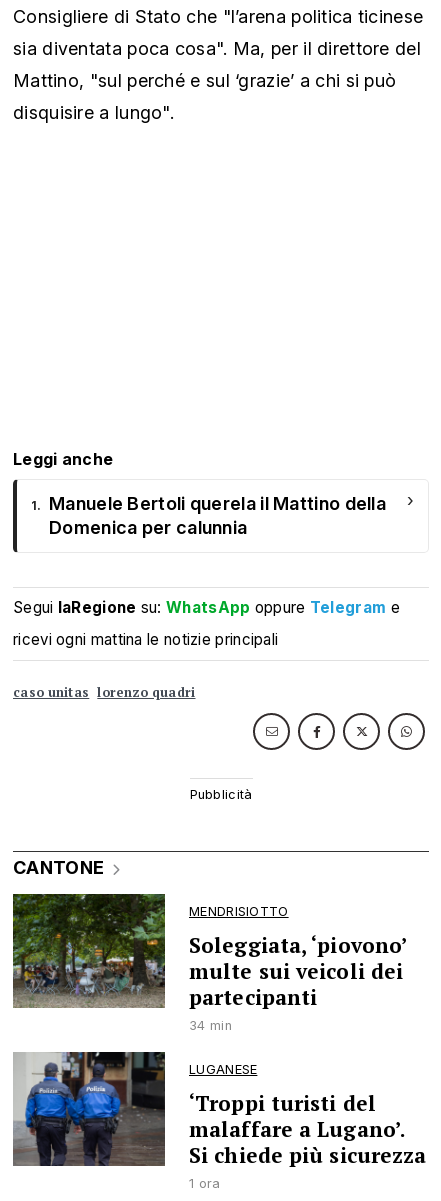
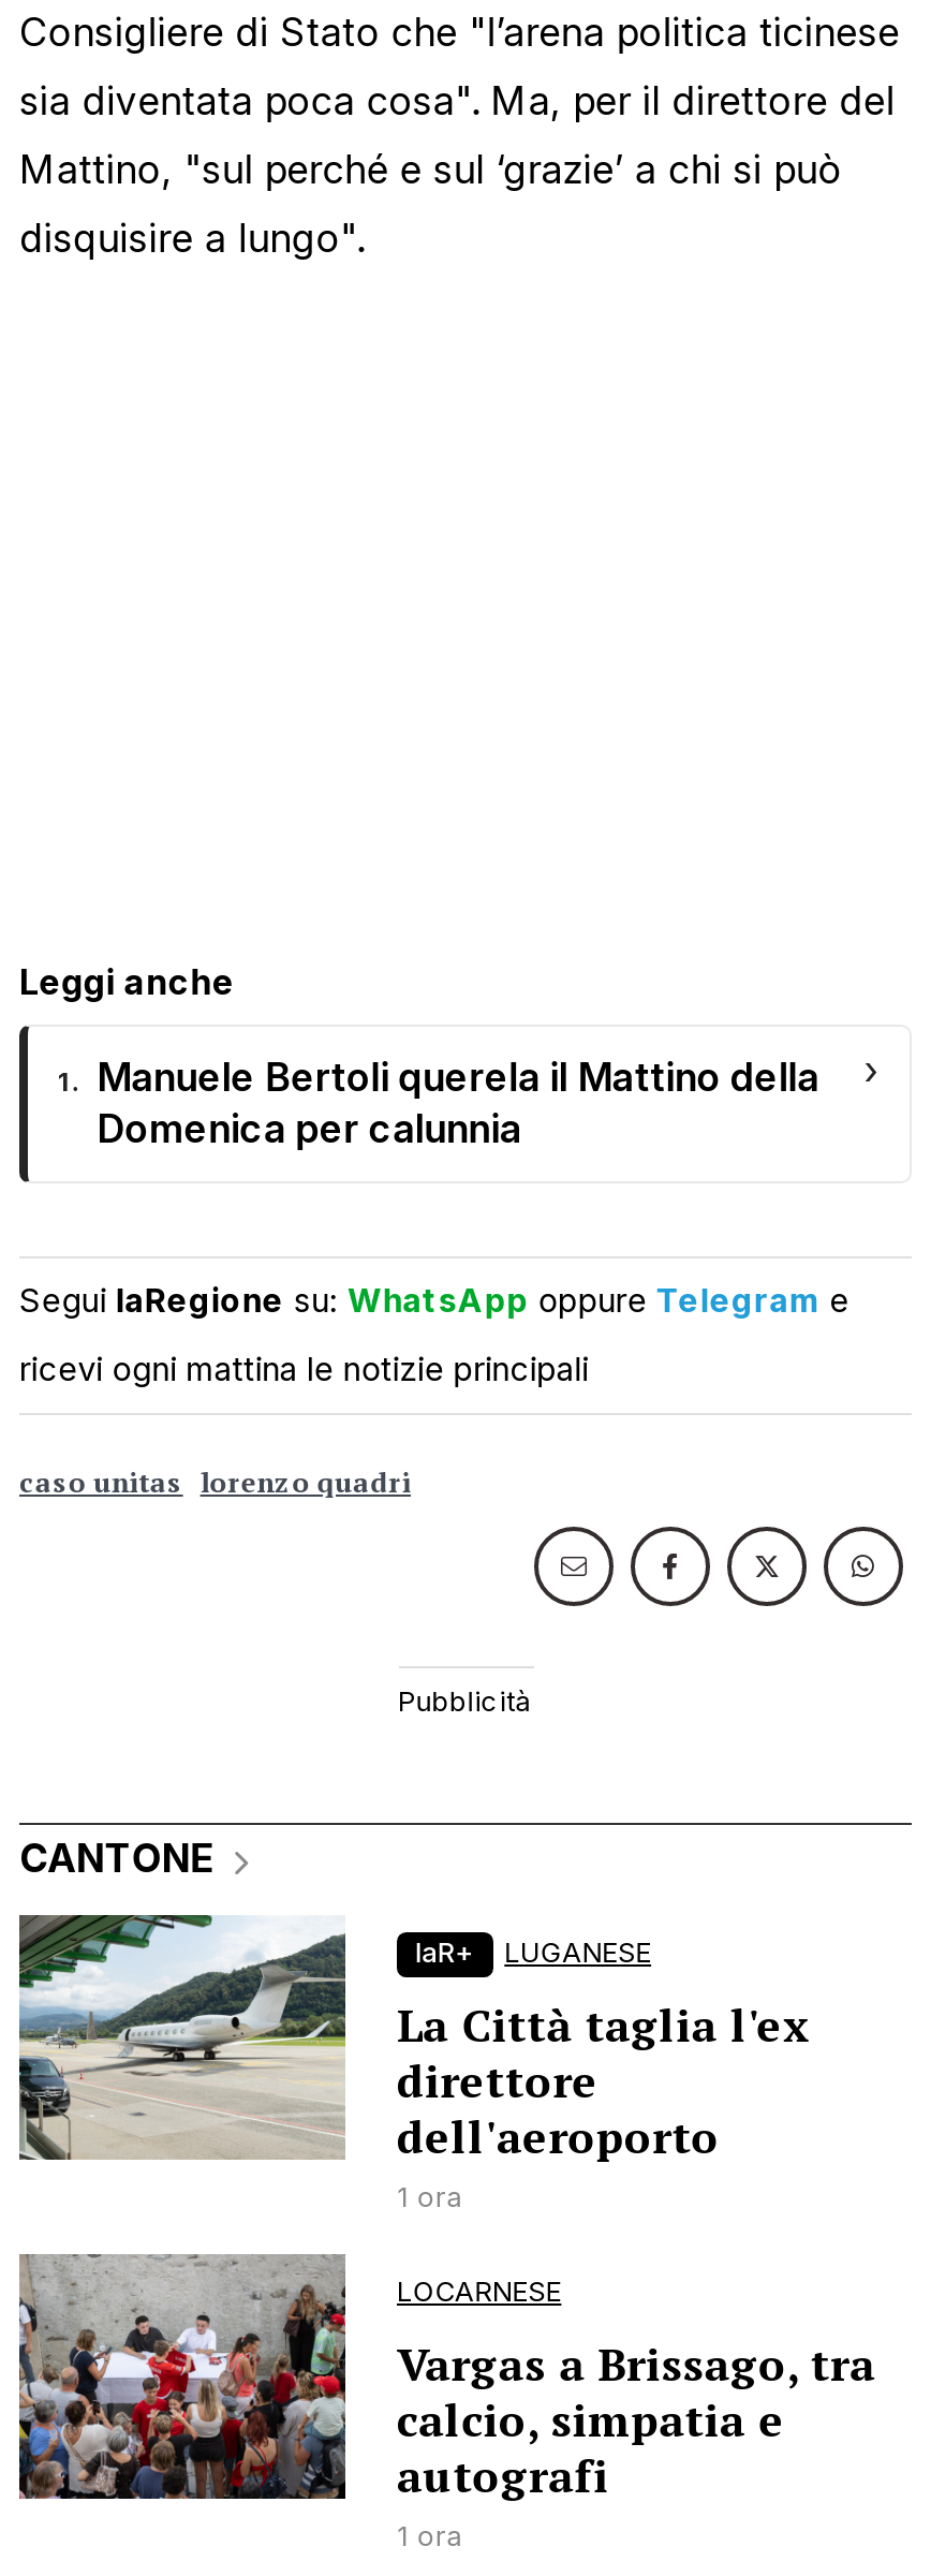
- [image]
- MENDRISIOTTO
- Soleggiata, ‘piovono’
- multe sui veicoli dei
- partecipanti
- 34 min
+ [image]
+ laR+

- [image]
- ‘Troppi turisti del
- malaffare a Lugano’.
- Si chiede più sicurezza
+ [image]
+ La Città taglia l'ex
+ direttore
+ dell'aeroporto
+ 1 ora
+ LOCARNESE
+ Vargas a Brissago, tra
+ calcio, simpatia e
+ autografi

moved up: LUGANESE
